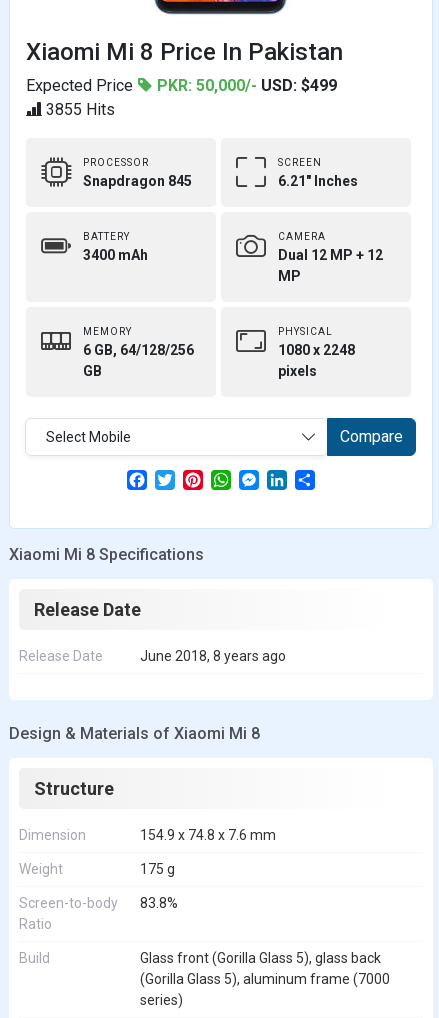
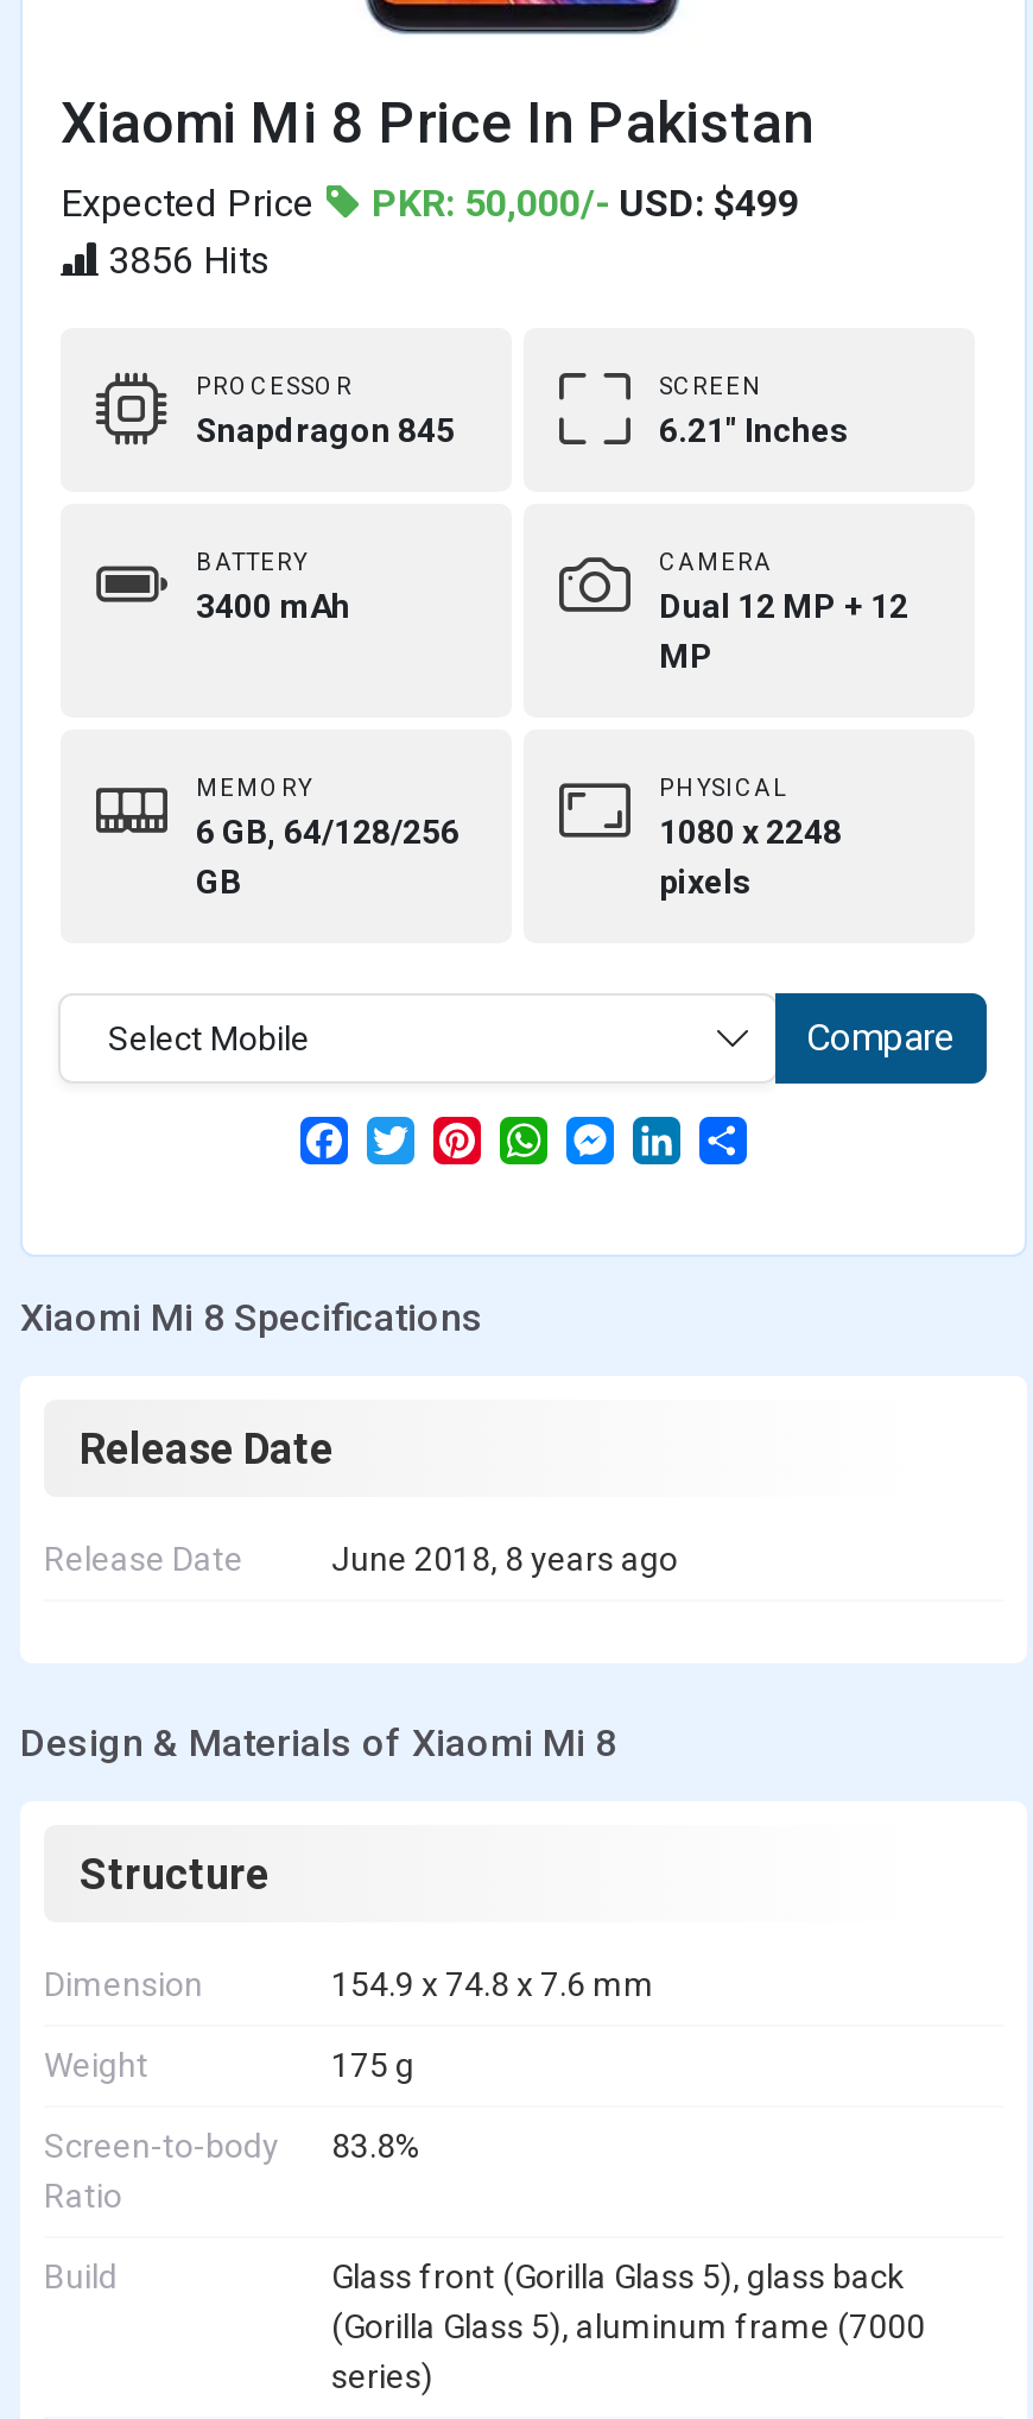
- 3855 Hits
+ 3856 Hits
